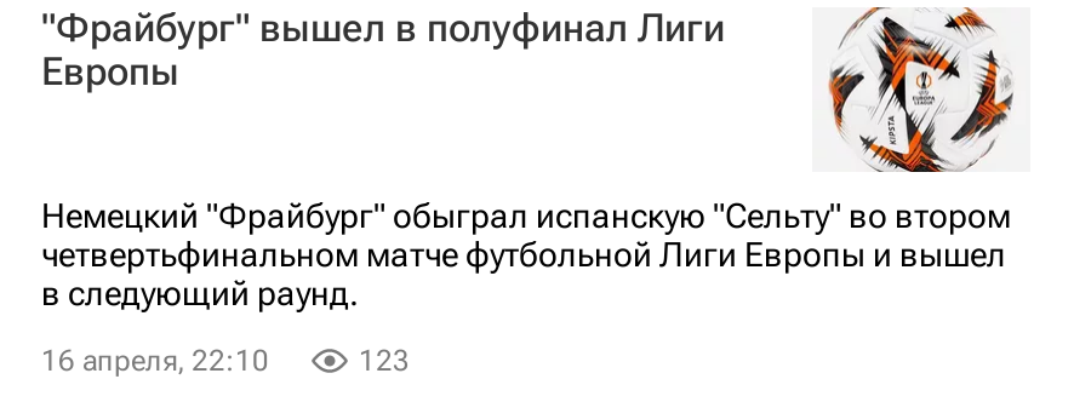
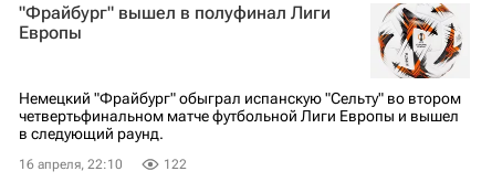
- 123
+ 122
